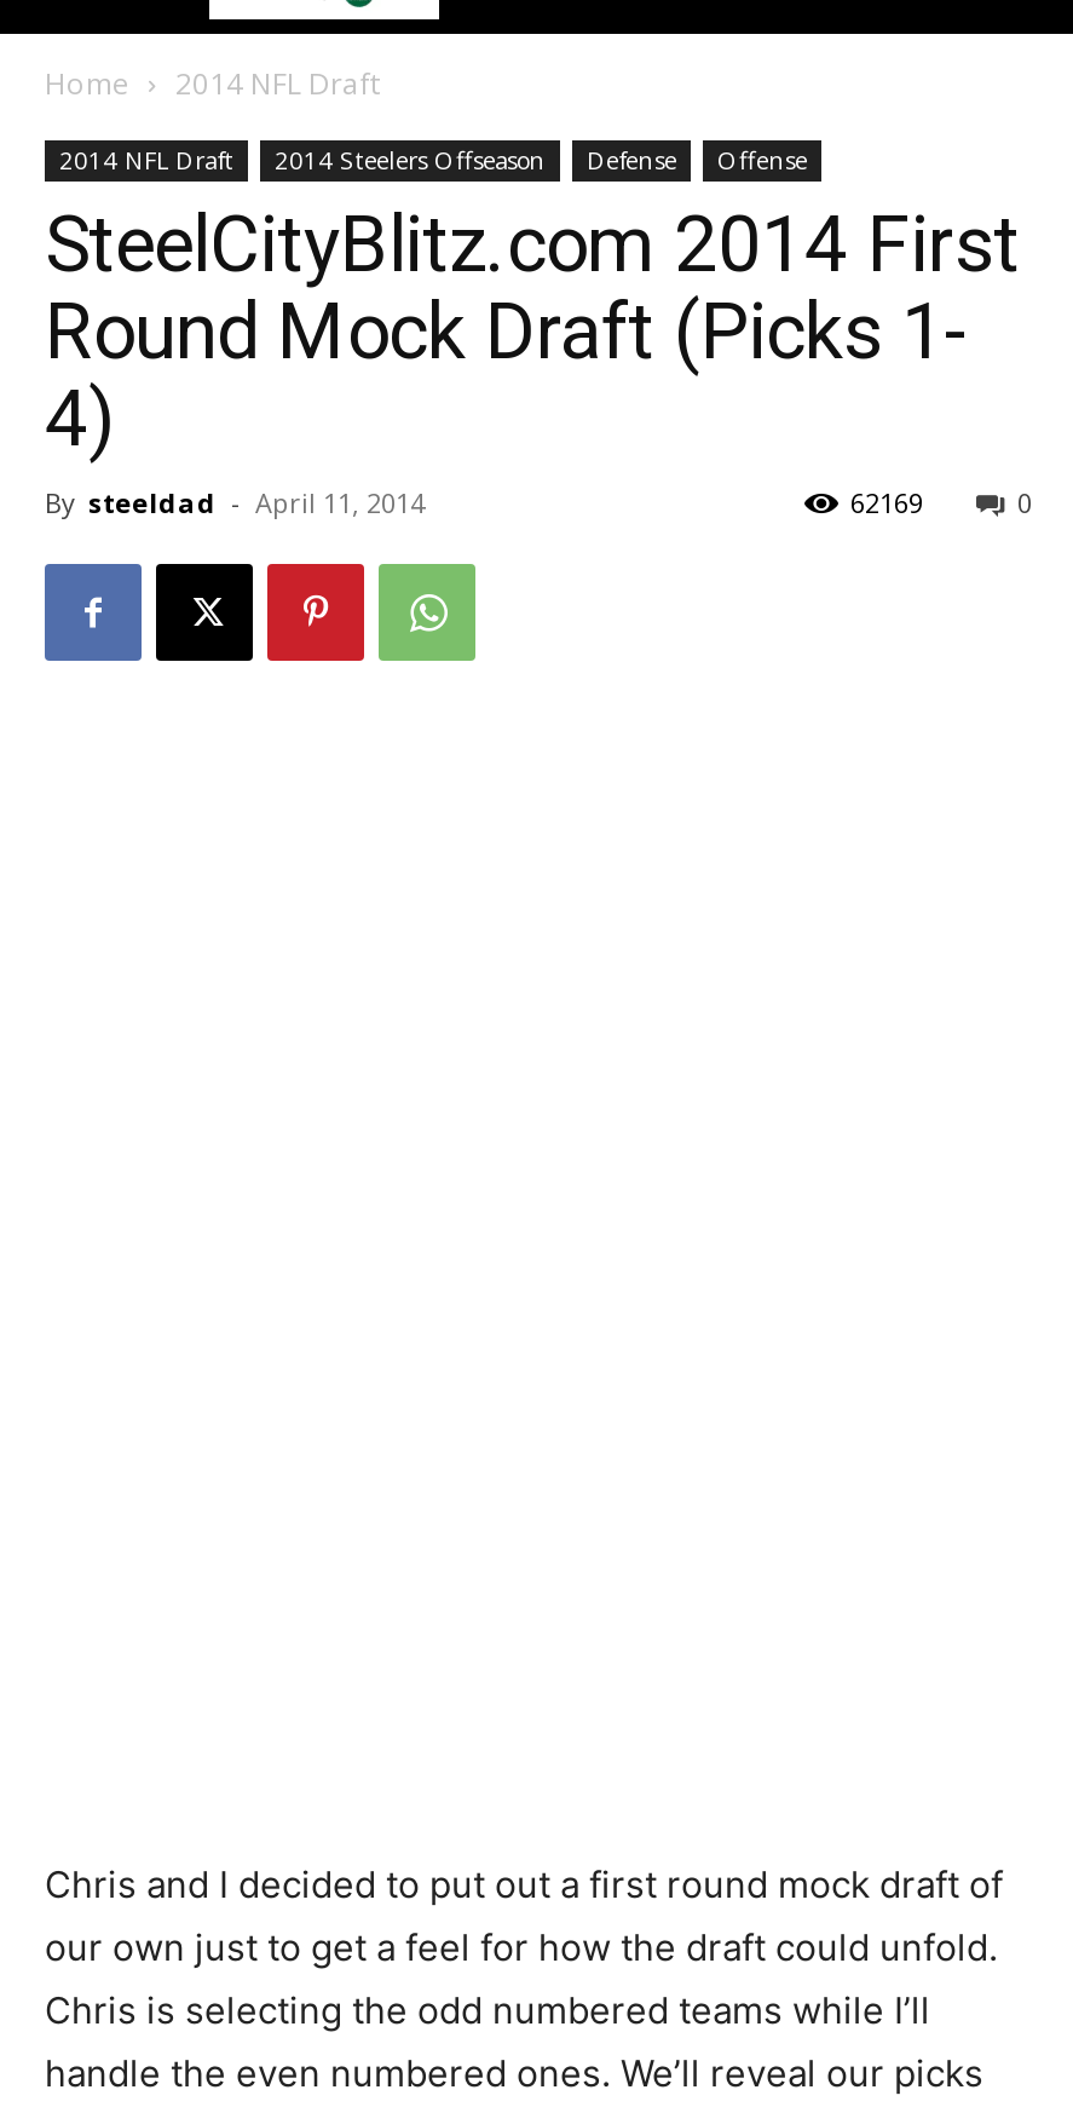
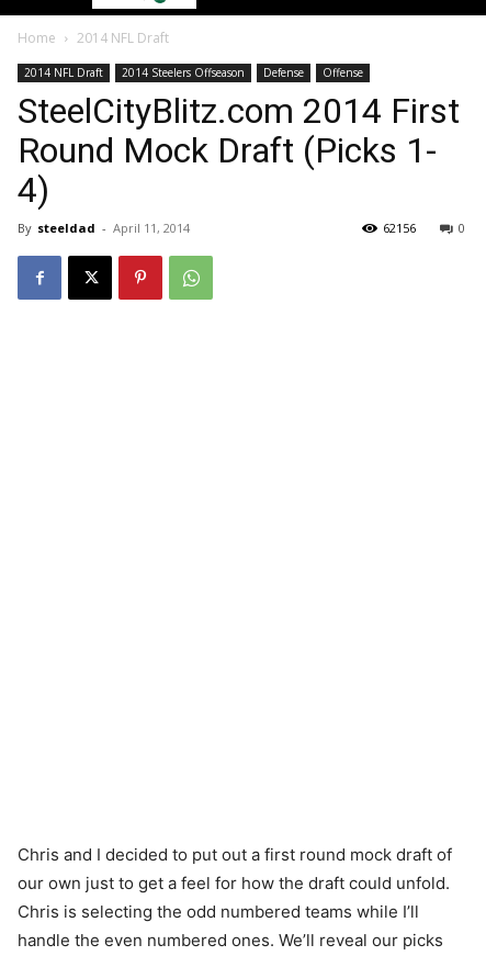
- 62169
+ 62156
